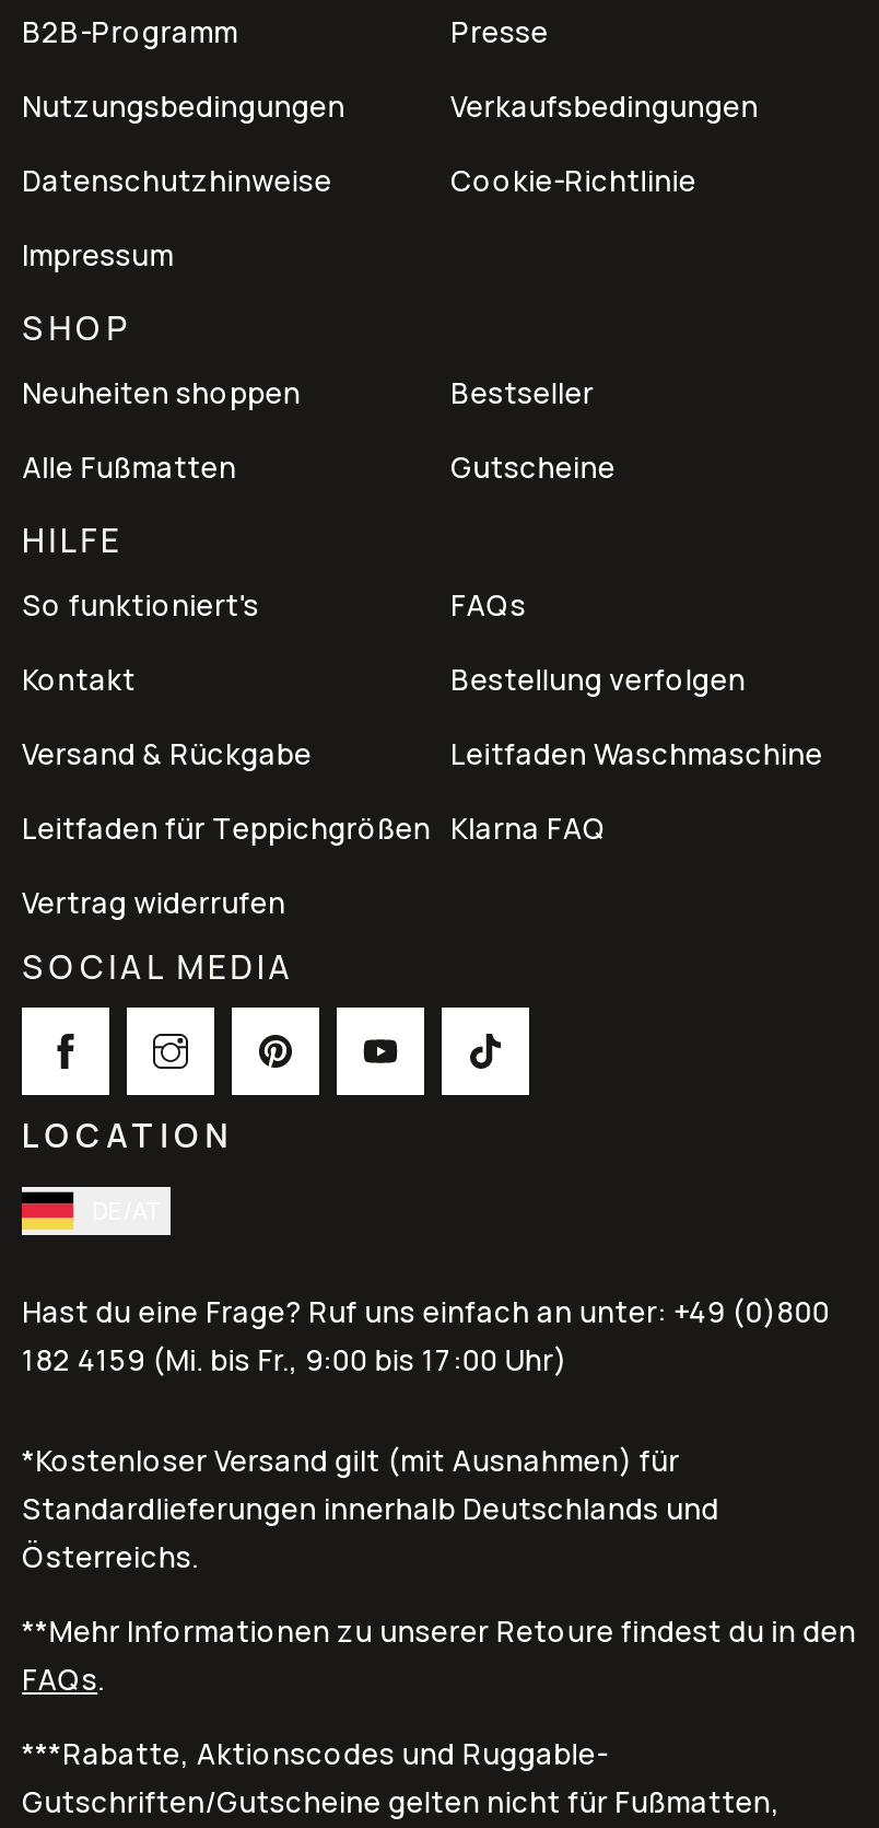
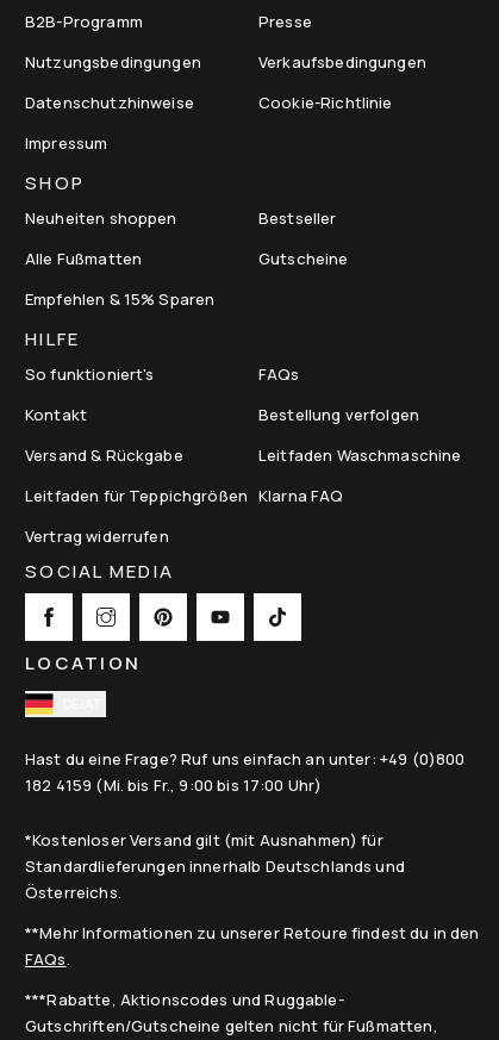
+ Empfehlen & 15% Sparen
